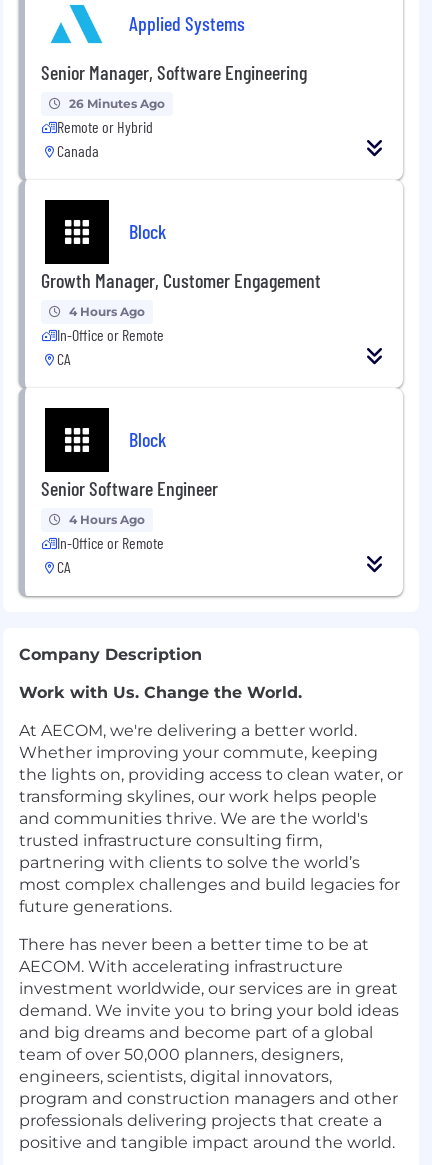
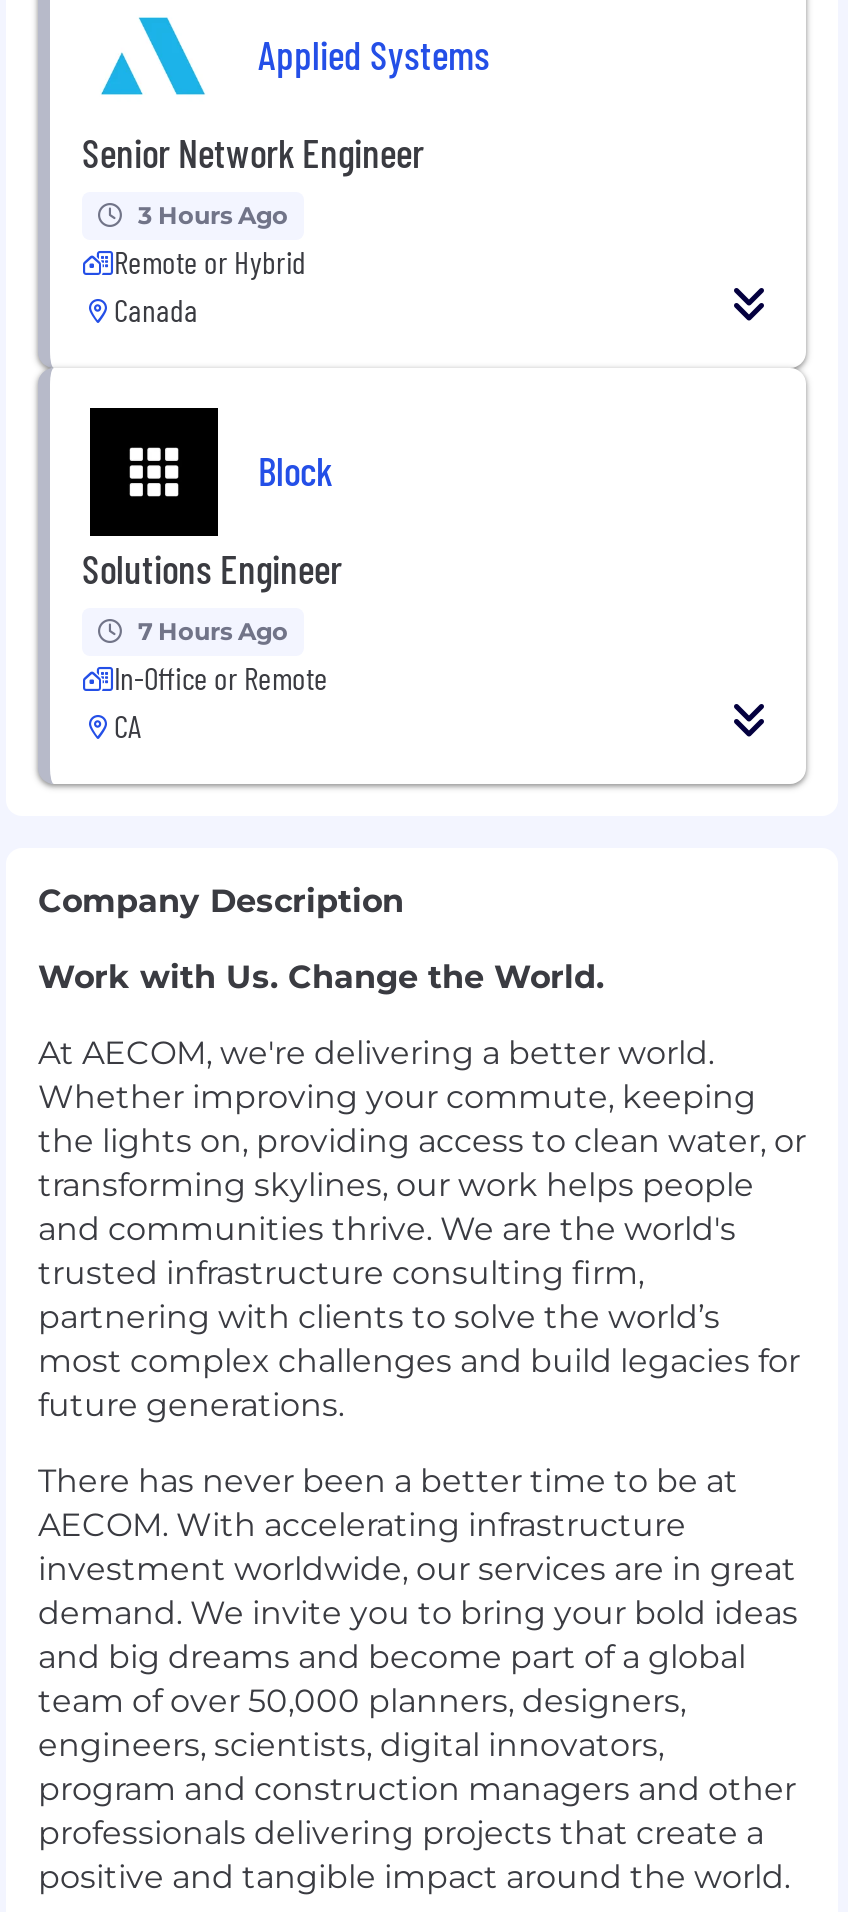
- Senior Manager, Software Engineering
+ Senior Network Engineer

- 26 Minutes Ago
+ 3 Hours Ago

- Growth Manager, Customer Engagement
- 4 Hours Ago
- In-Office or Remote
- CA
- Block
- Senior Software Engineer
- 4 Hours Ago
+ Solutions Engineer
+ 7 Hours Ago
